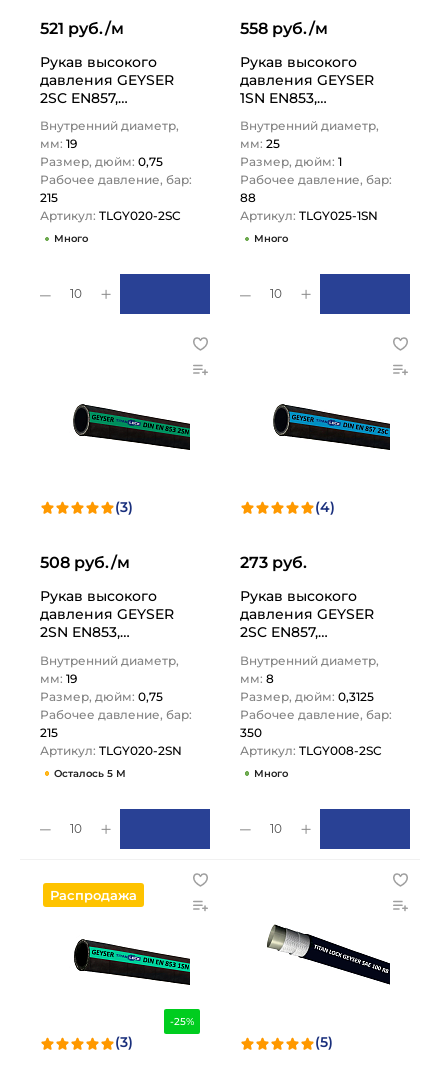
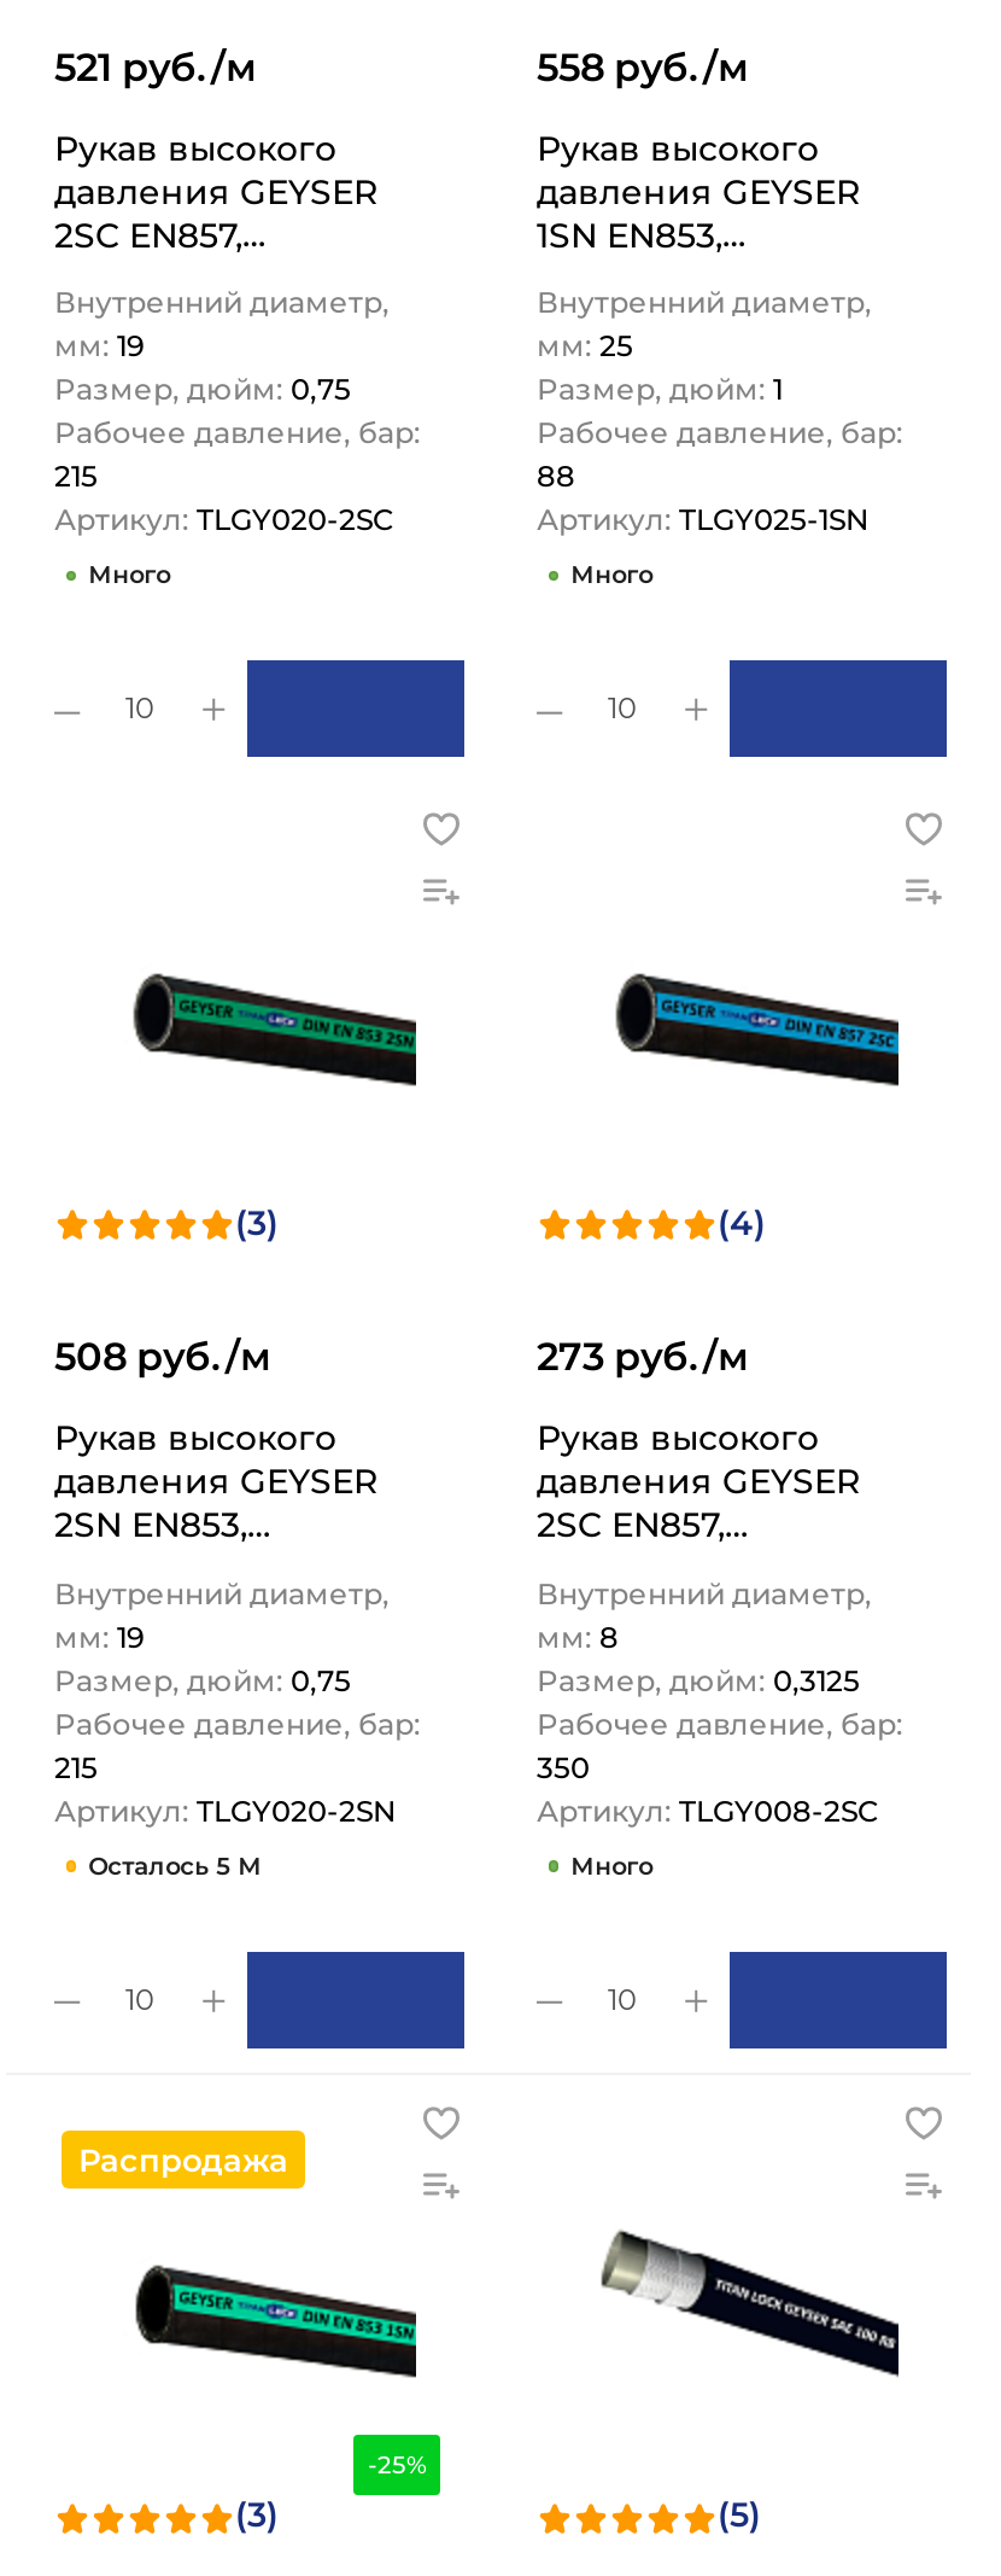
- 273 руб.
+ 273 руб./м
